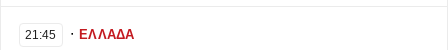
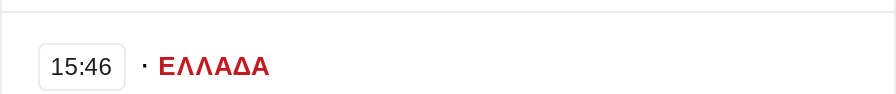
- 21:45
+ 15:46
